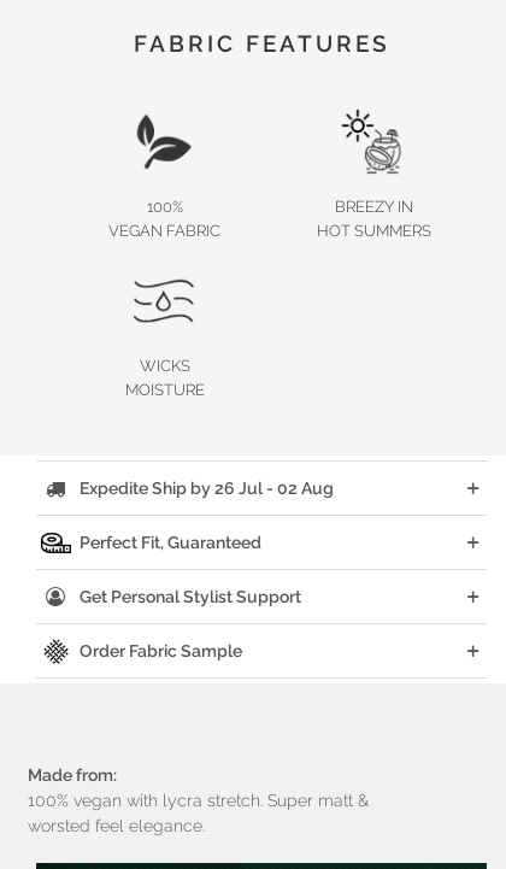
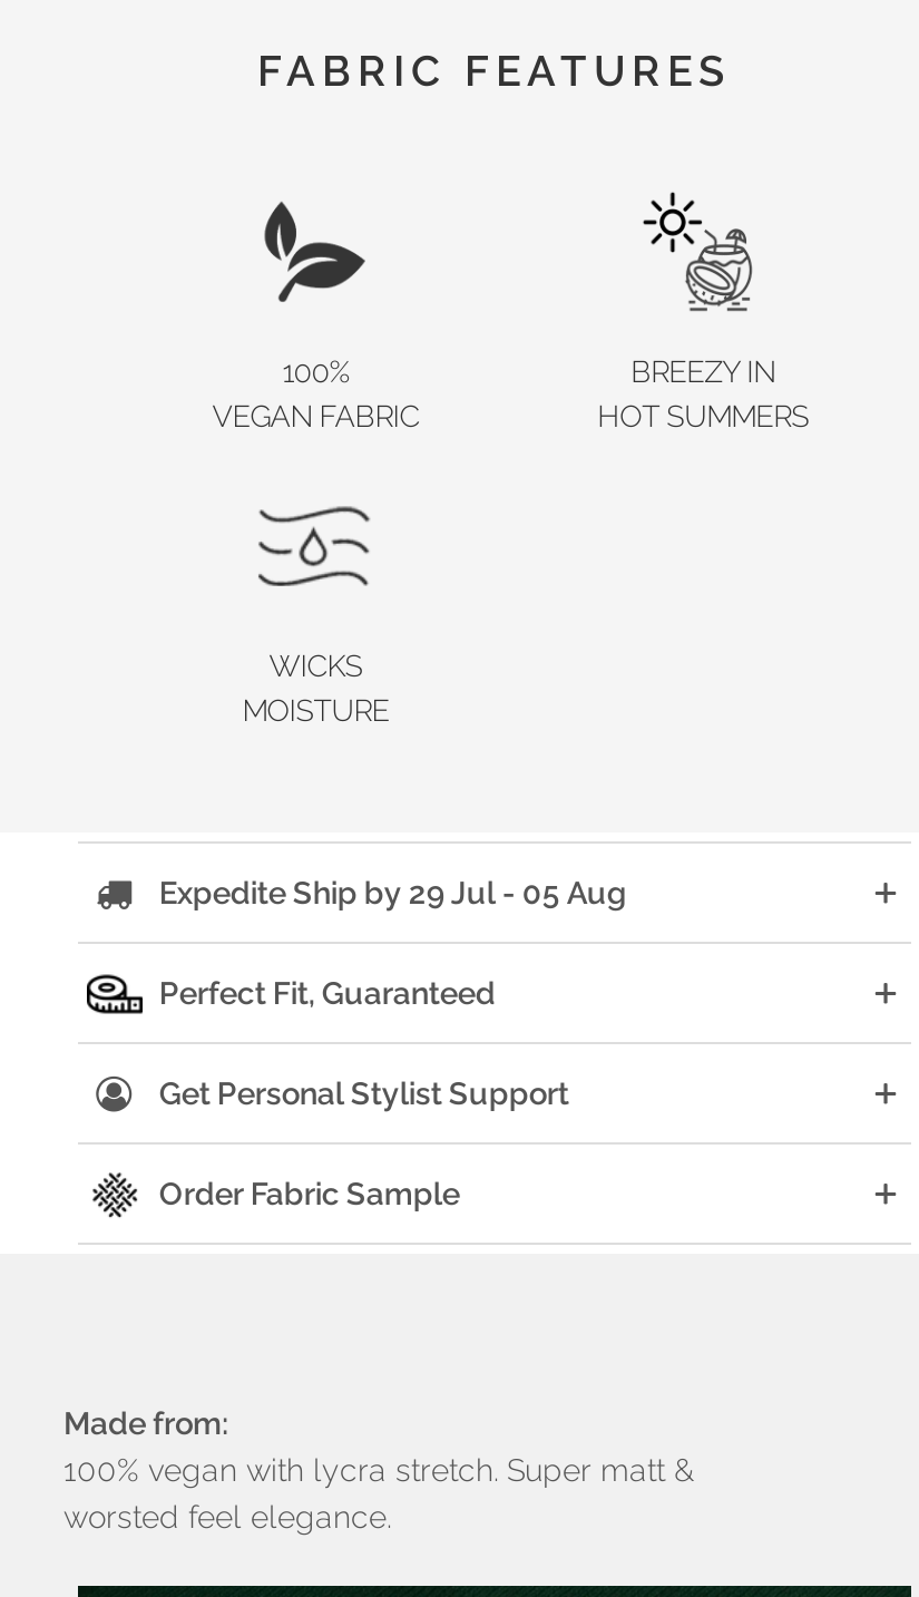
- Expedite Ship by 26 Jul - 02 Aug
+ Expedite Ship by 29 Jul - 05 Aug
